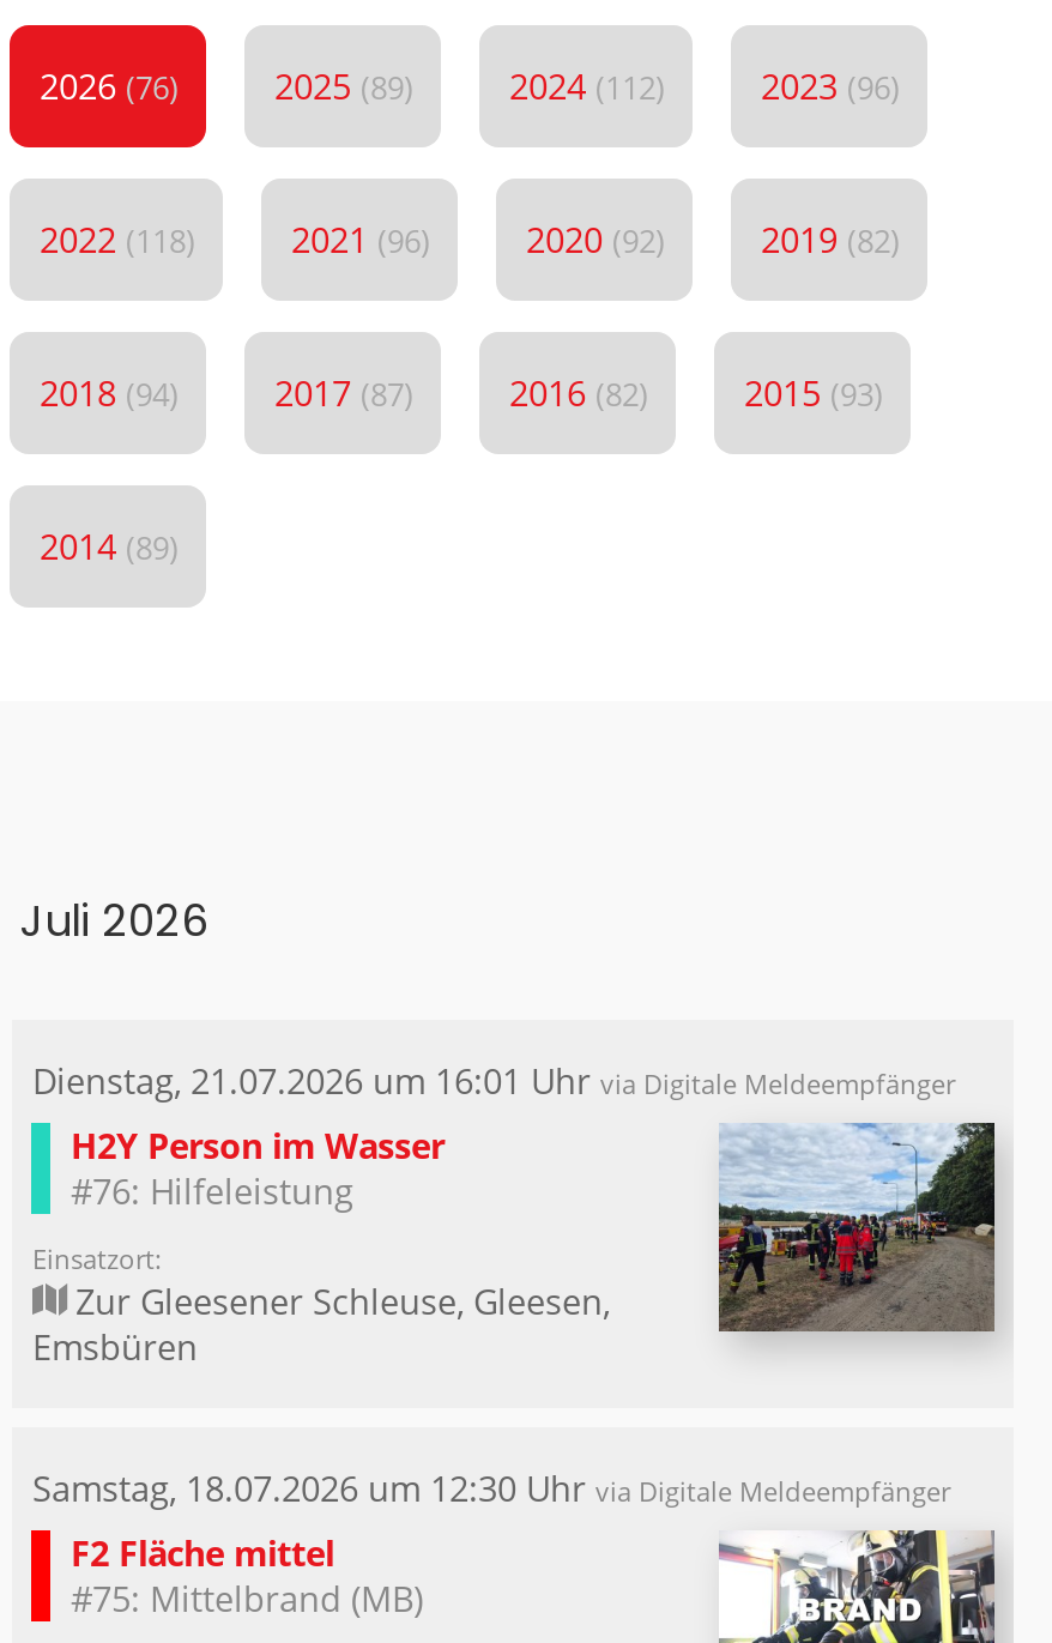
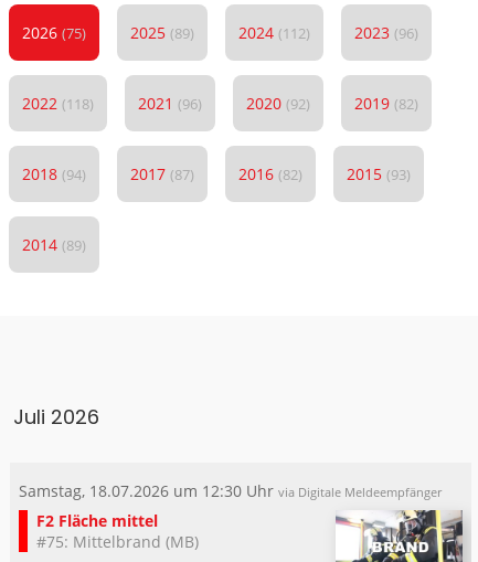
- 2026 (76)
+ 2026 (75)

- [image]
- Dienstag, 21.07.2026 um 16:01 Uhr via Digitale Meldeempfänger
- H2Y Person im Wasser
- #76: Hilfeleistung
- Einsatzort:
- Zur Gleesener Schleuse, Gleesen,
- Emsbüren
